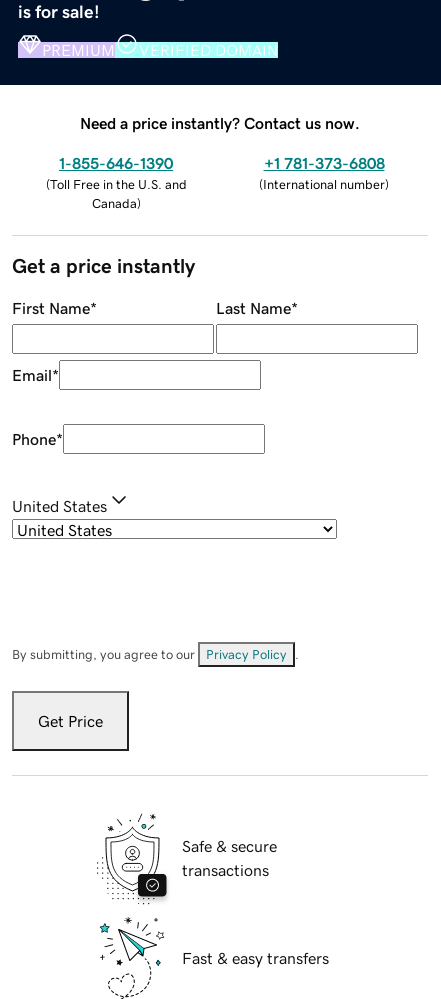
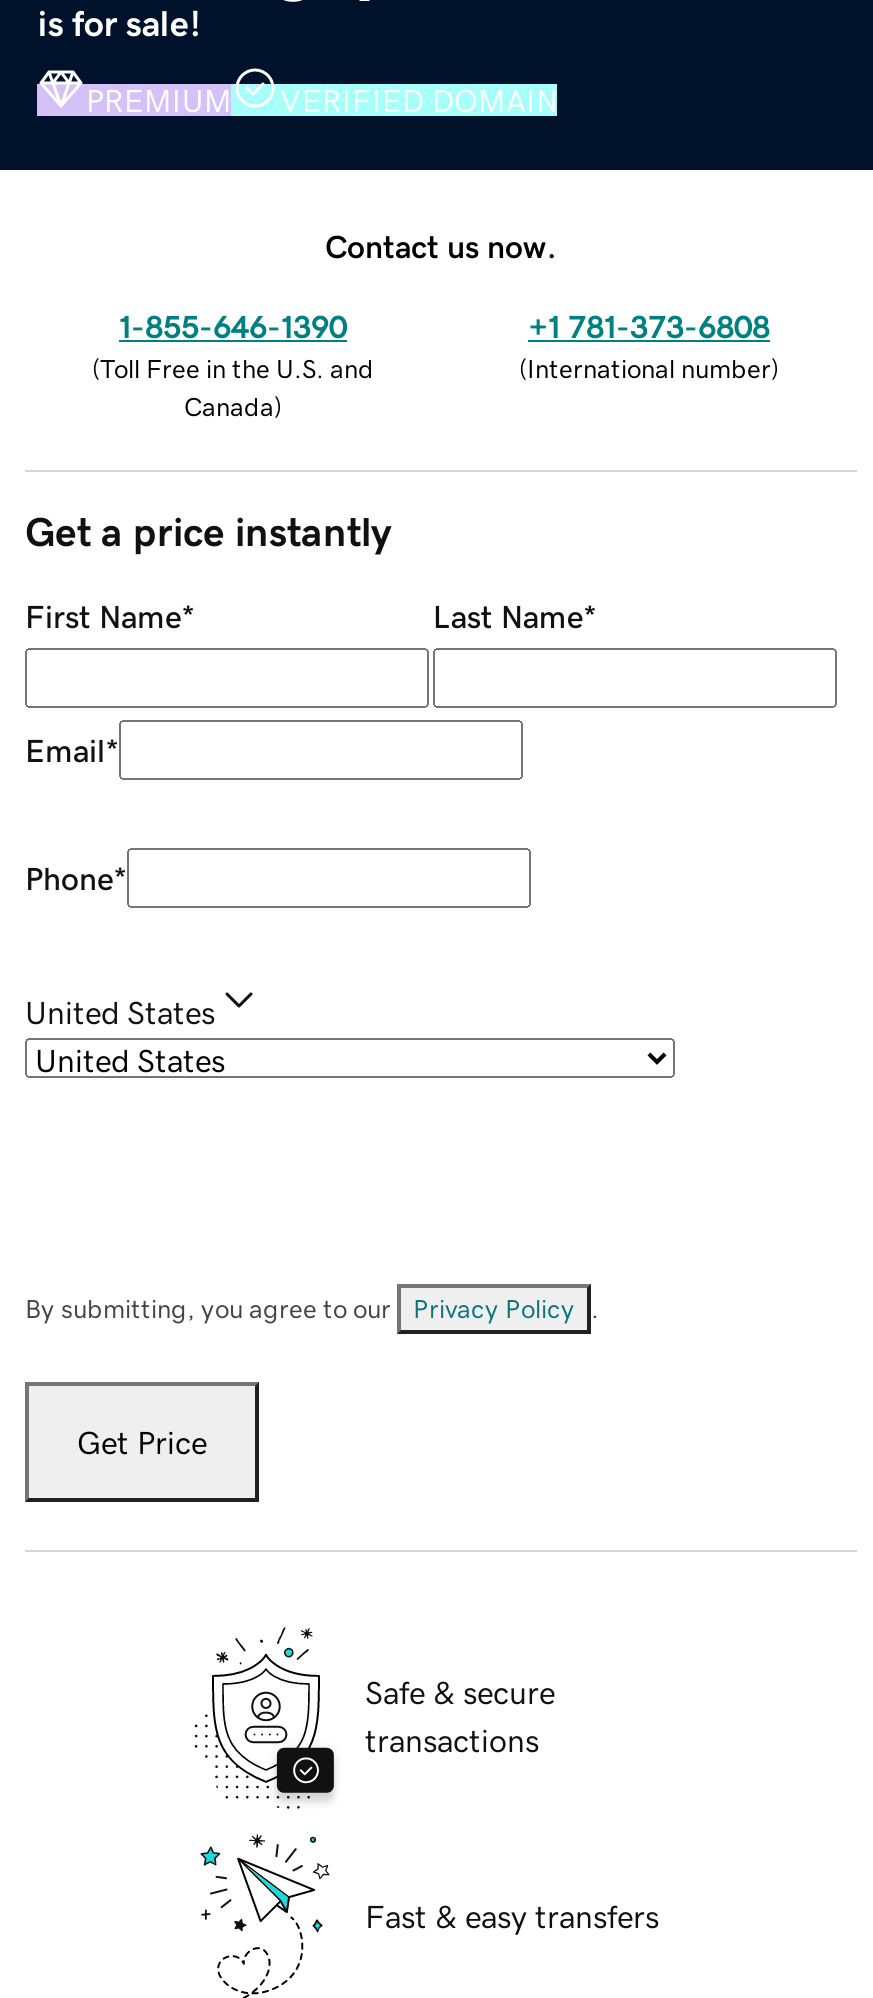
- Need a price instantly? Contact us now.
+ Contact us now.
